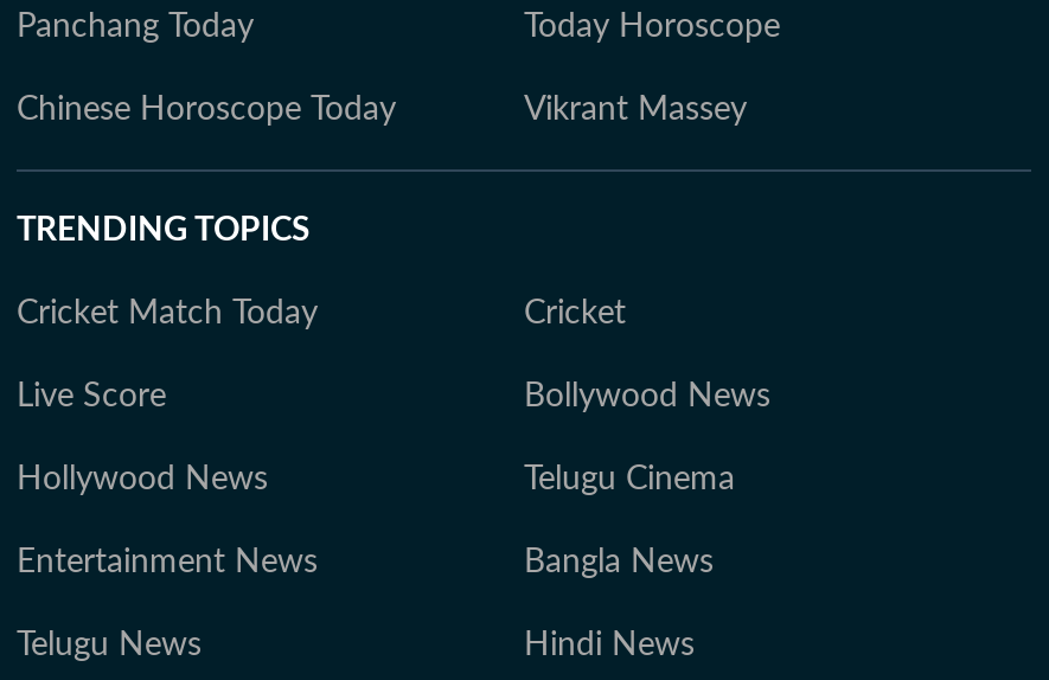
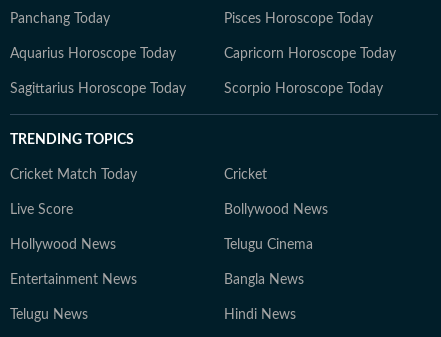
- Today Horoscope
- Chinese Horoscope Today
- Vikrant Massey
+ Pisces Horoscope Today
+ Aquarius Horoscope Today
+ Capricorn Horoscope Today
+ Sagittarius Horoscope Today
+ Scorpio Horoscope Today
